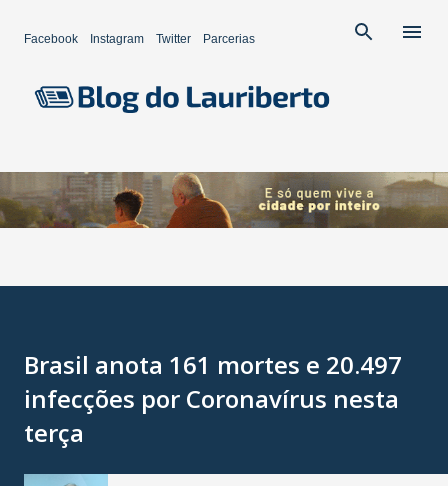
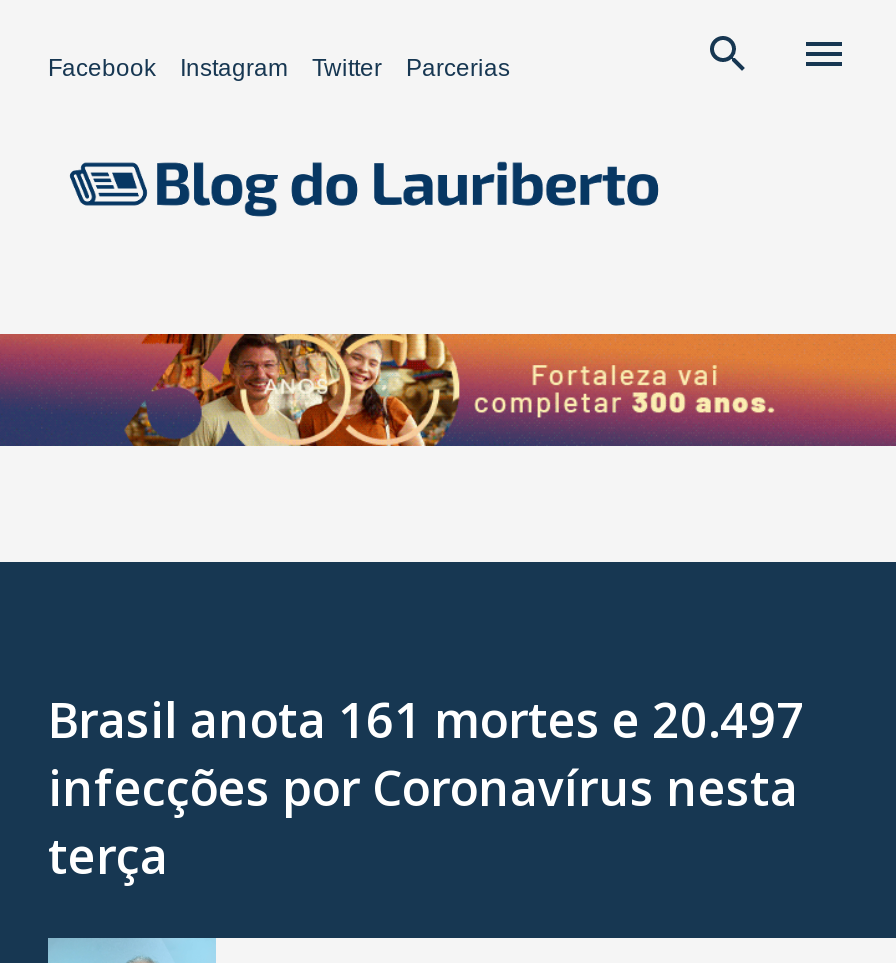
- [image]
+ [image]
